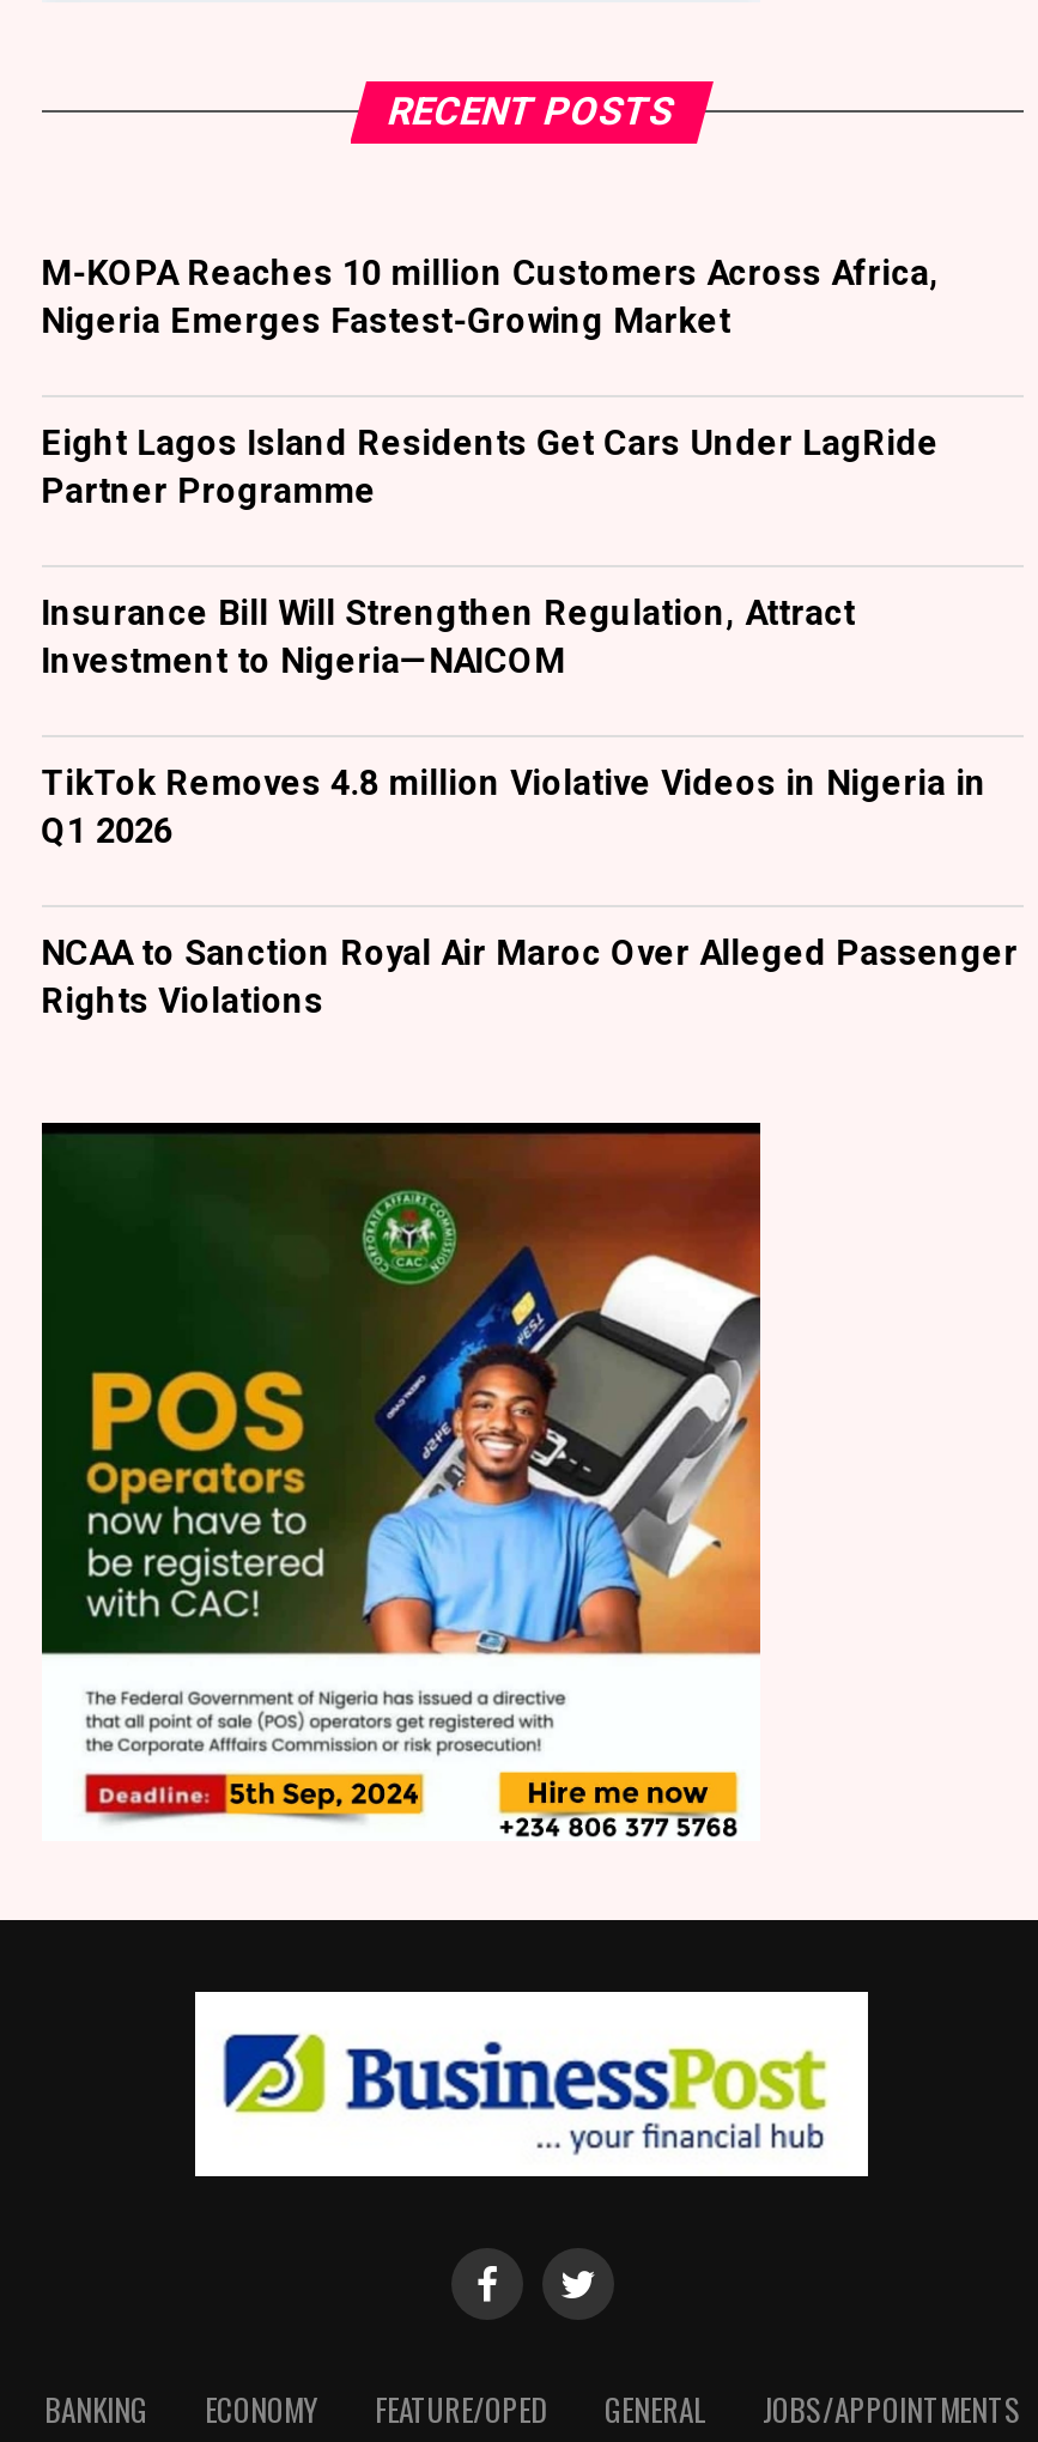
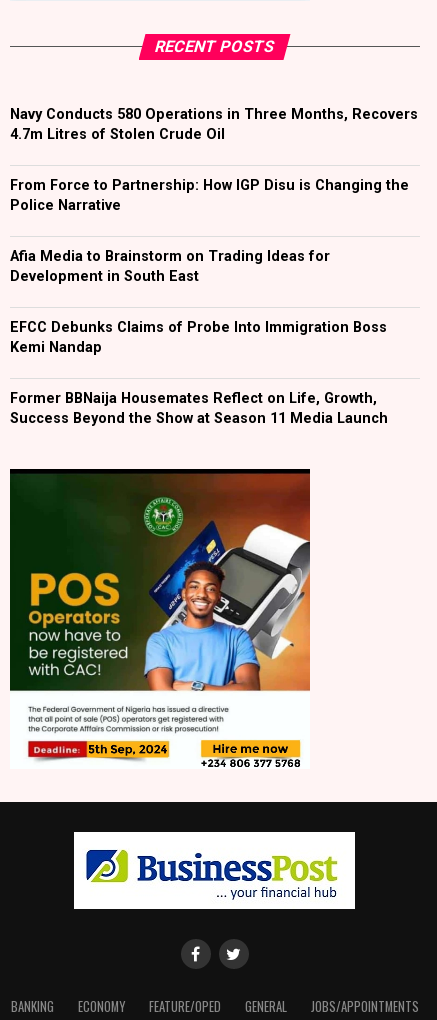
- M-KOPA Reaches 10 million Customers Across Africa,
- Nigeria Emerges Fastest-Growing Market
+ Navy Conducts 580 Operations in Three Months, Recovers
+ 4.7m Litres of Stolen Crude Oil

- Eight Lagos Island Residents Get Cars Under LagRide
- Partner Programme
+ From Force to Partnership: How IGP Disu is Changing the
+ Police Narrative

- Insurance Bill Will Strengthen Regulation, Attract
- Investment to Nigeria—NAICOM
+ Afia Media to Brainstorm on Trading Ideas for
+ Development in South East

- TikTok Removes 4.8 million Violative Videos in Nigeria in
- Q1 2026
+ EFCC Debunks Claims of Probe Into Immigration Boss
+ Kemi Nandap

- NCAA to Sanction Royal Air Maroc Over Alleged Passenger
- Rights Violations
+ Former BBNaija Housemates Reflect on Life, Growth,
+ Success Beyond the Show at Season 11 Media Launch
